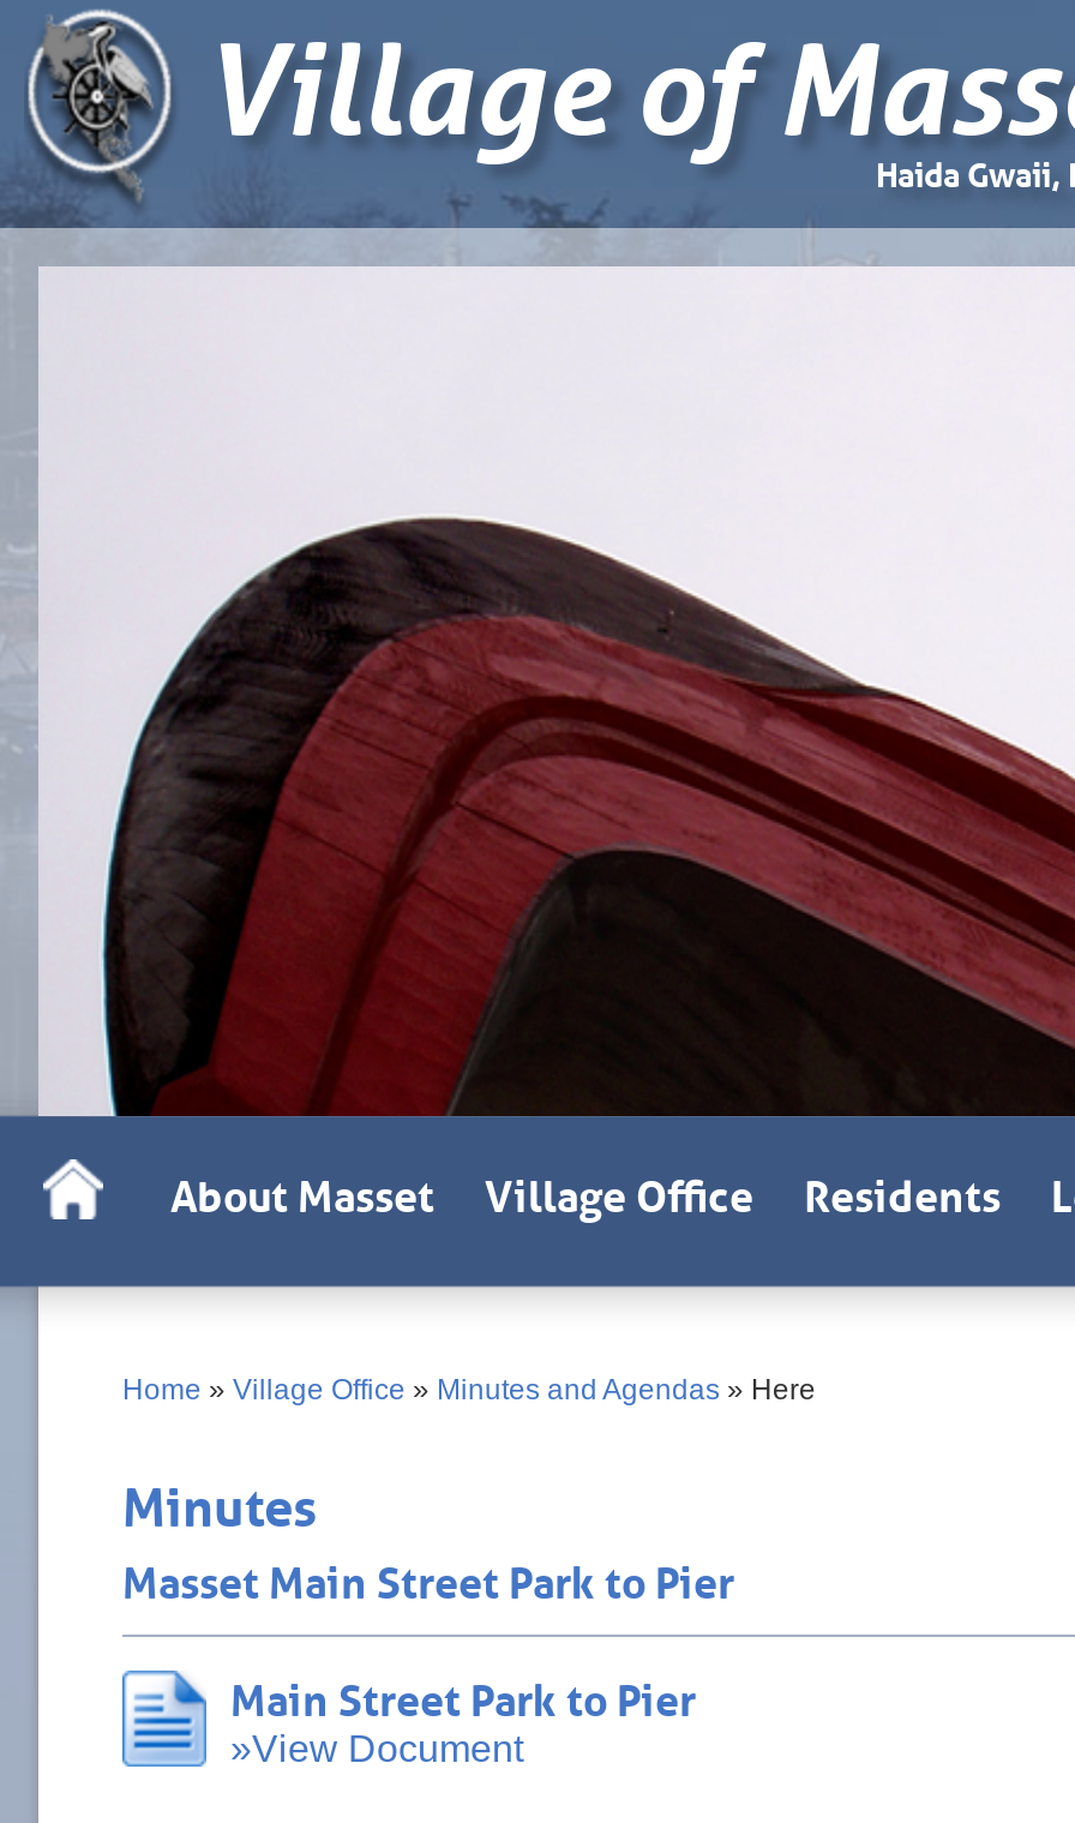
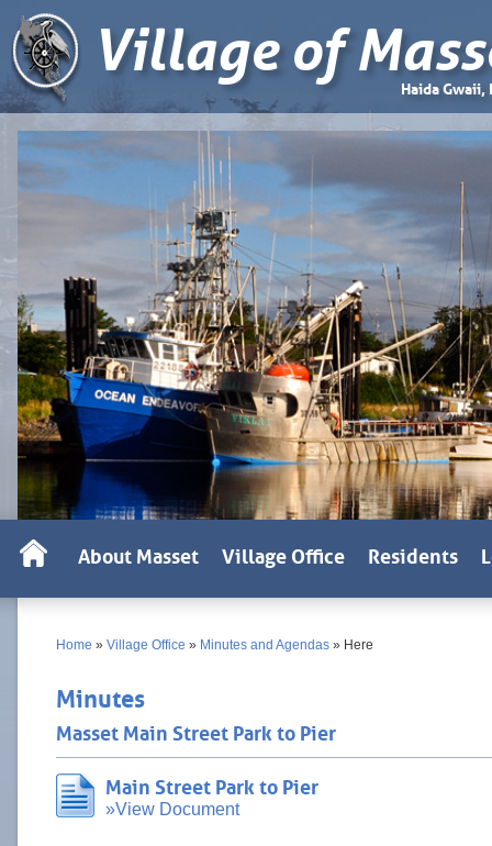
- [image]
+ [image]
